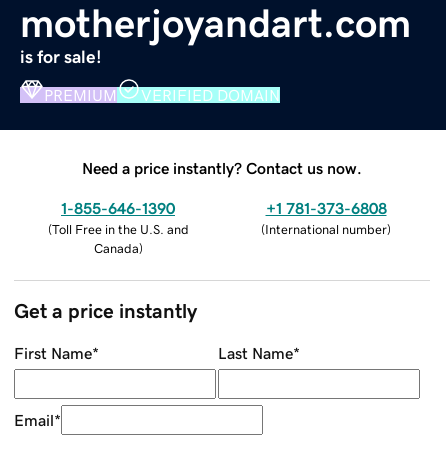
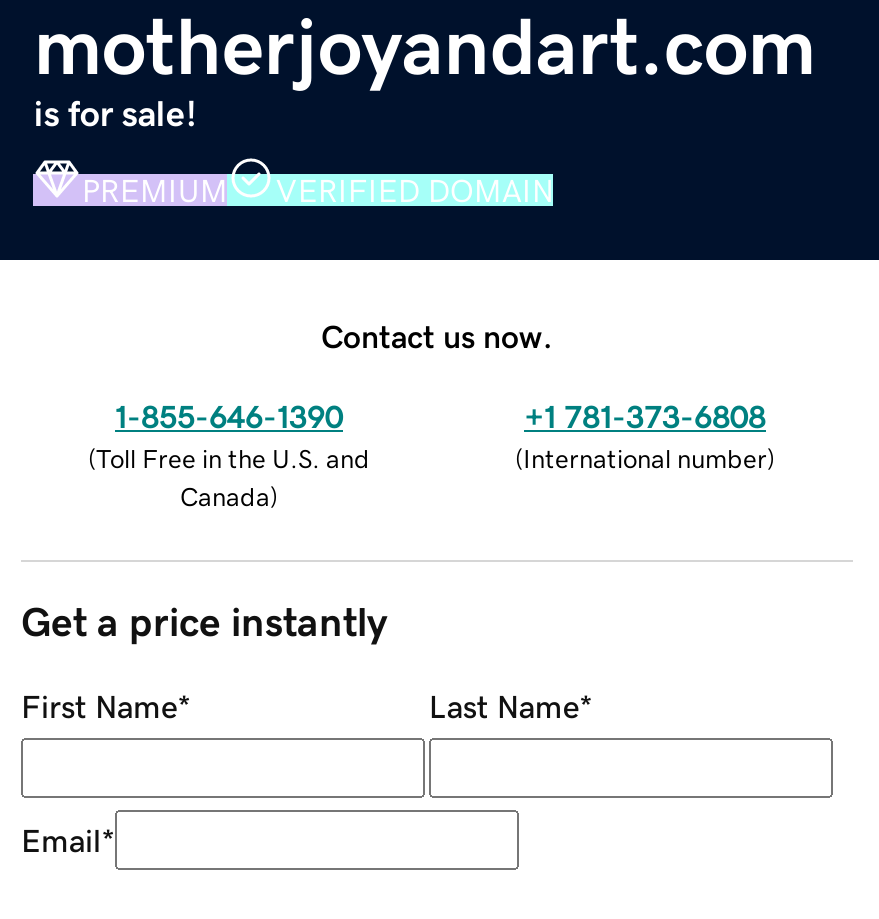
- Need a price instantly? Contact us now.
+ Contact us now.
